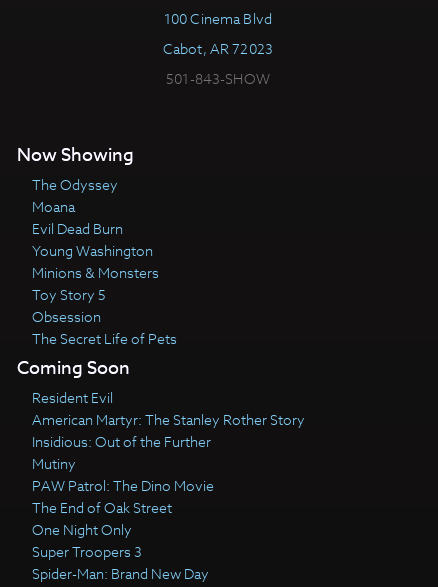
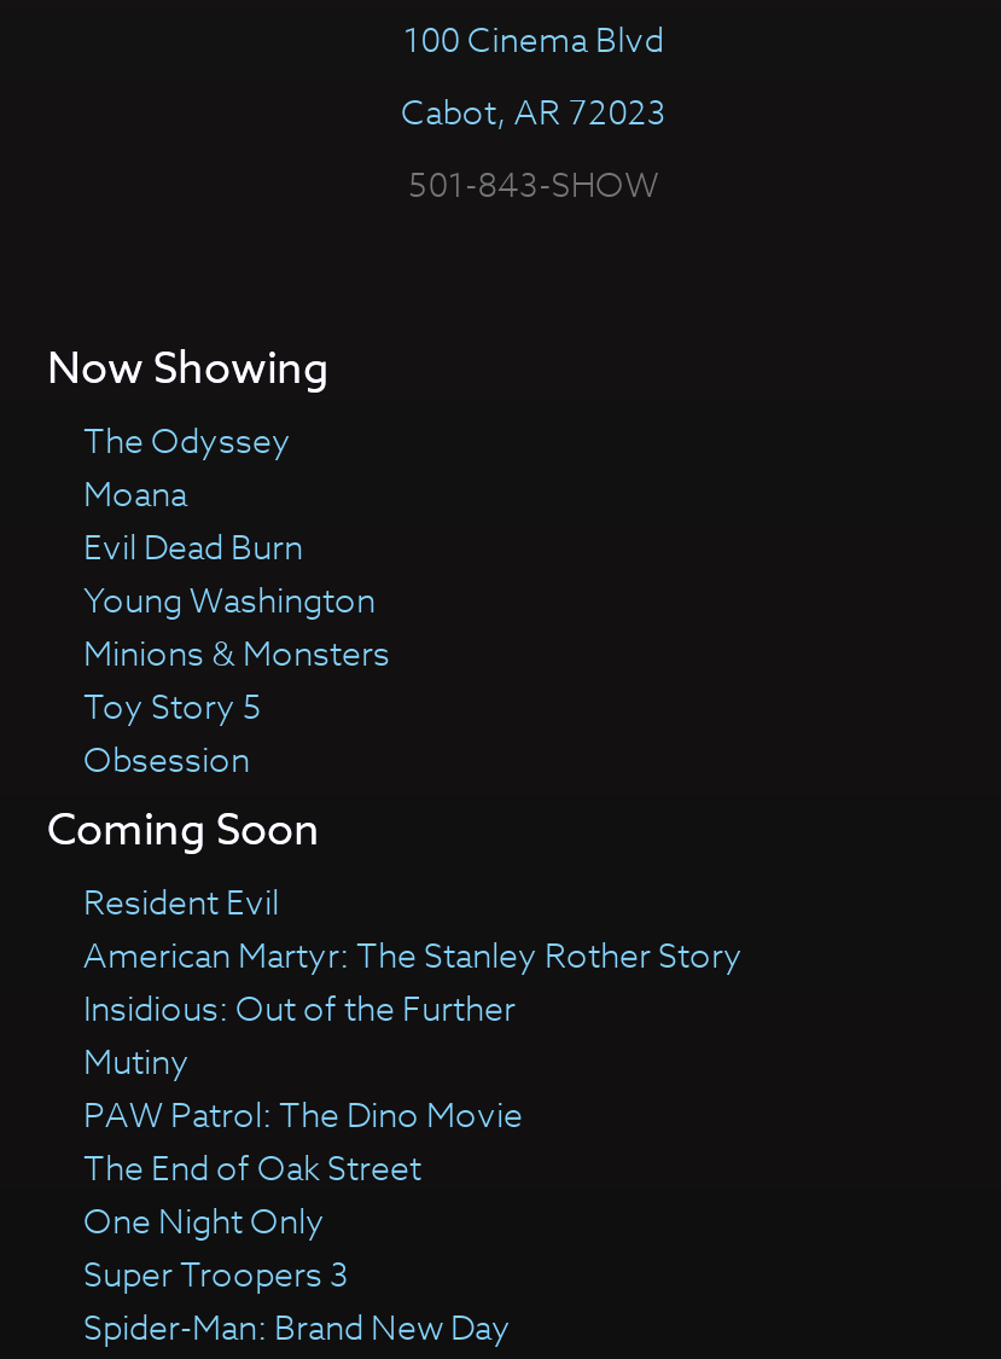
- The Secret Life of Pets
